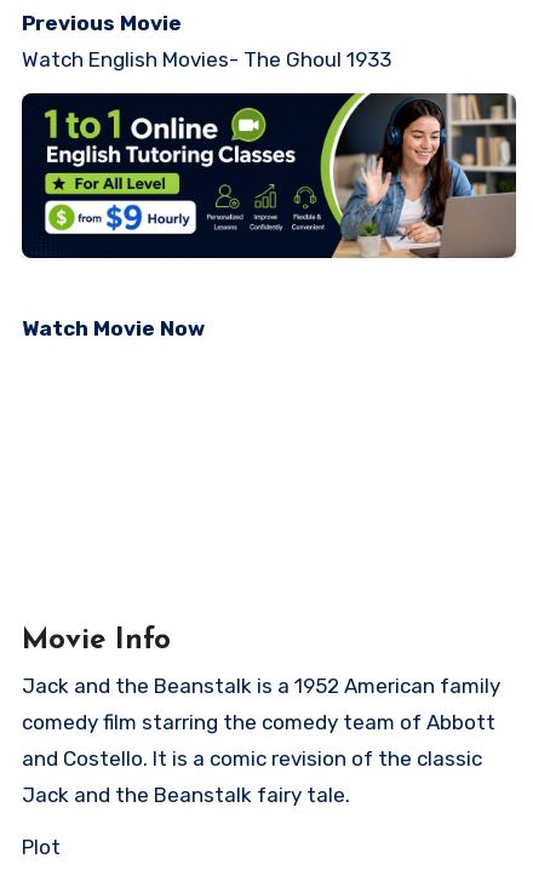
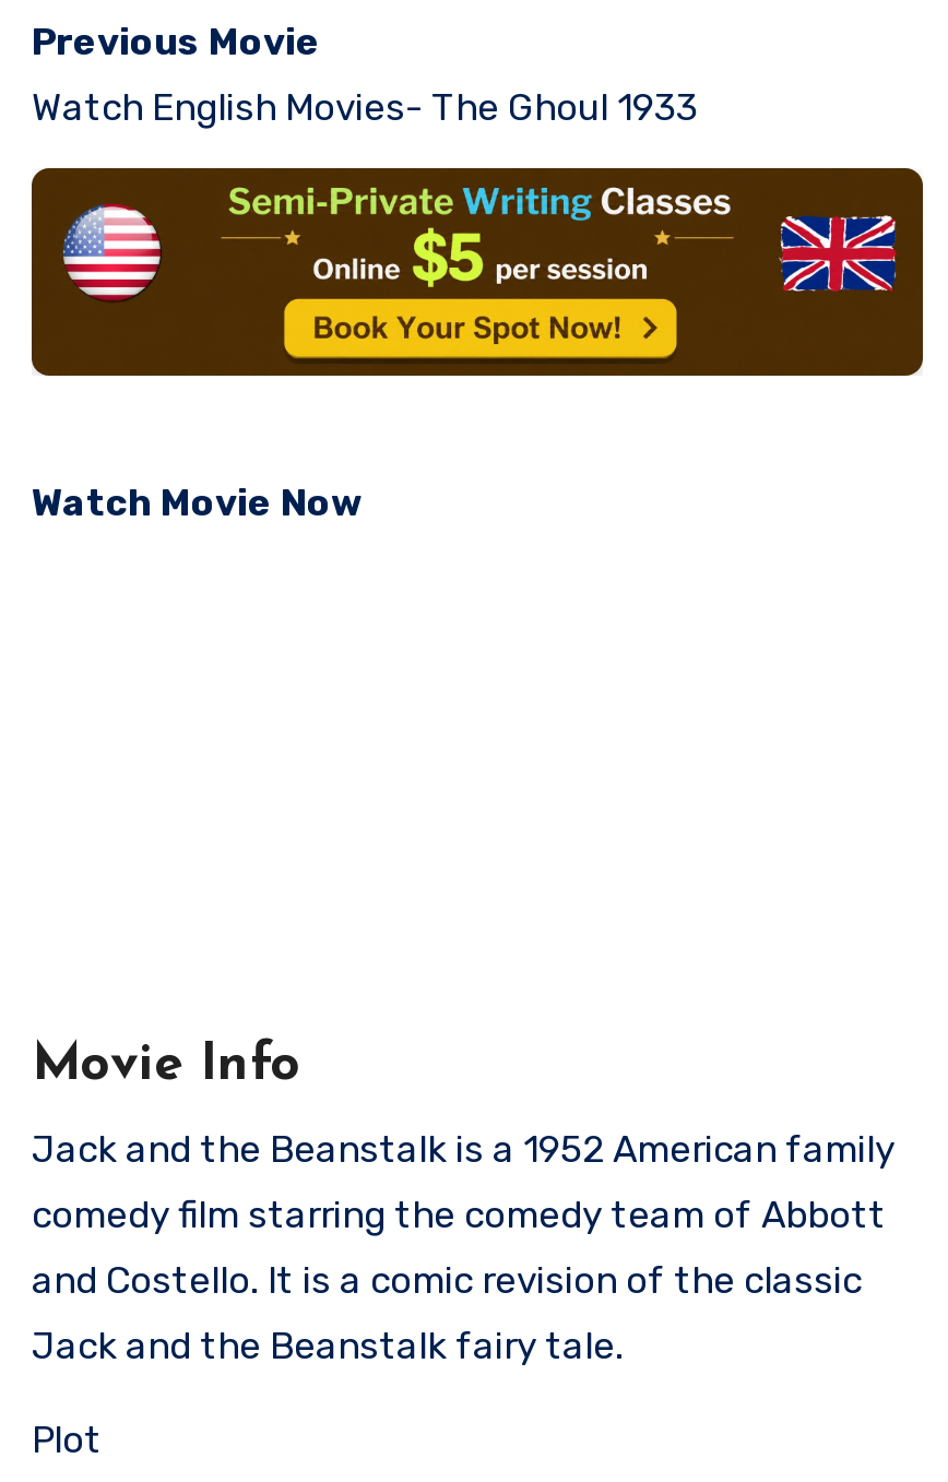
- [image]
+ [image]
